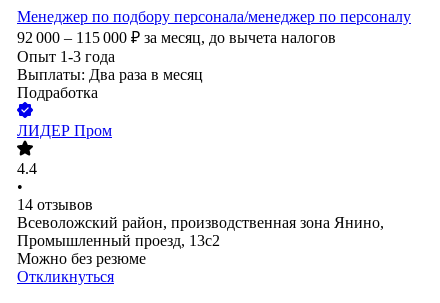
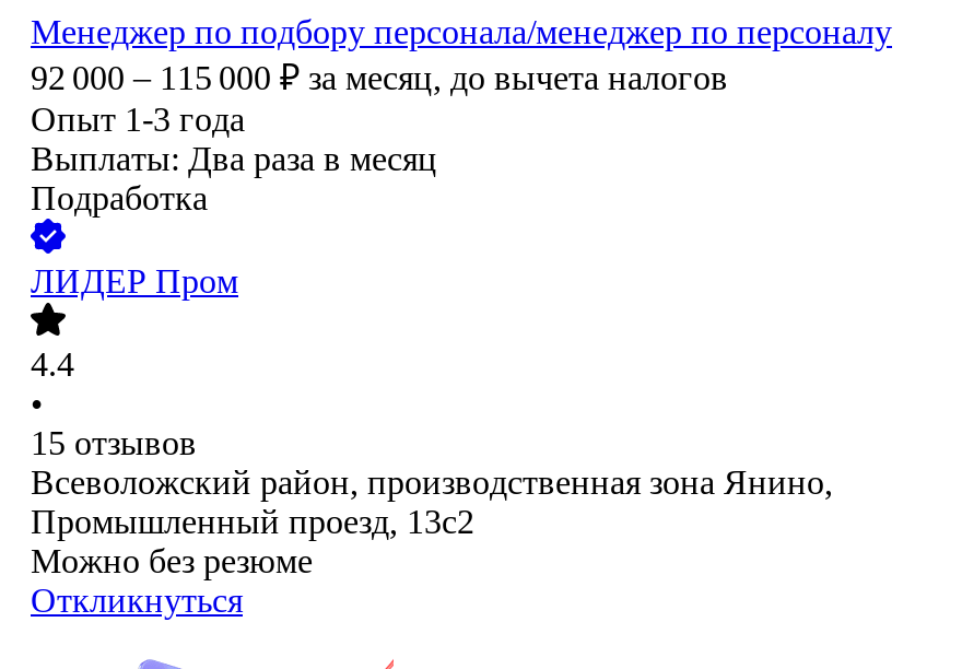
- 14 отзывов
+ 15 отзывов
